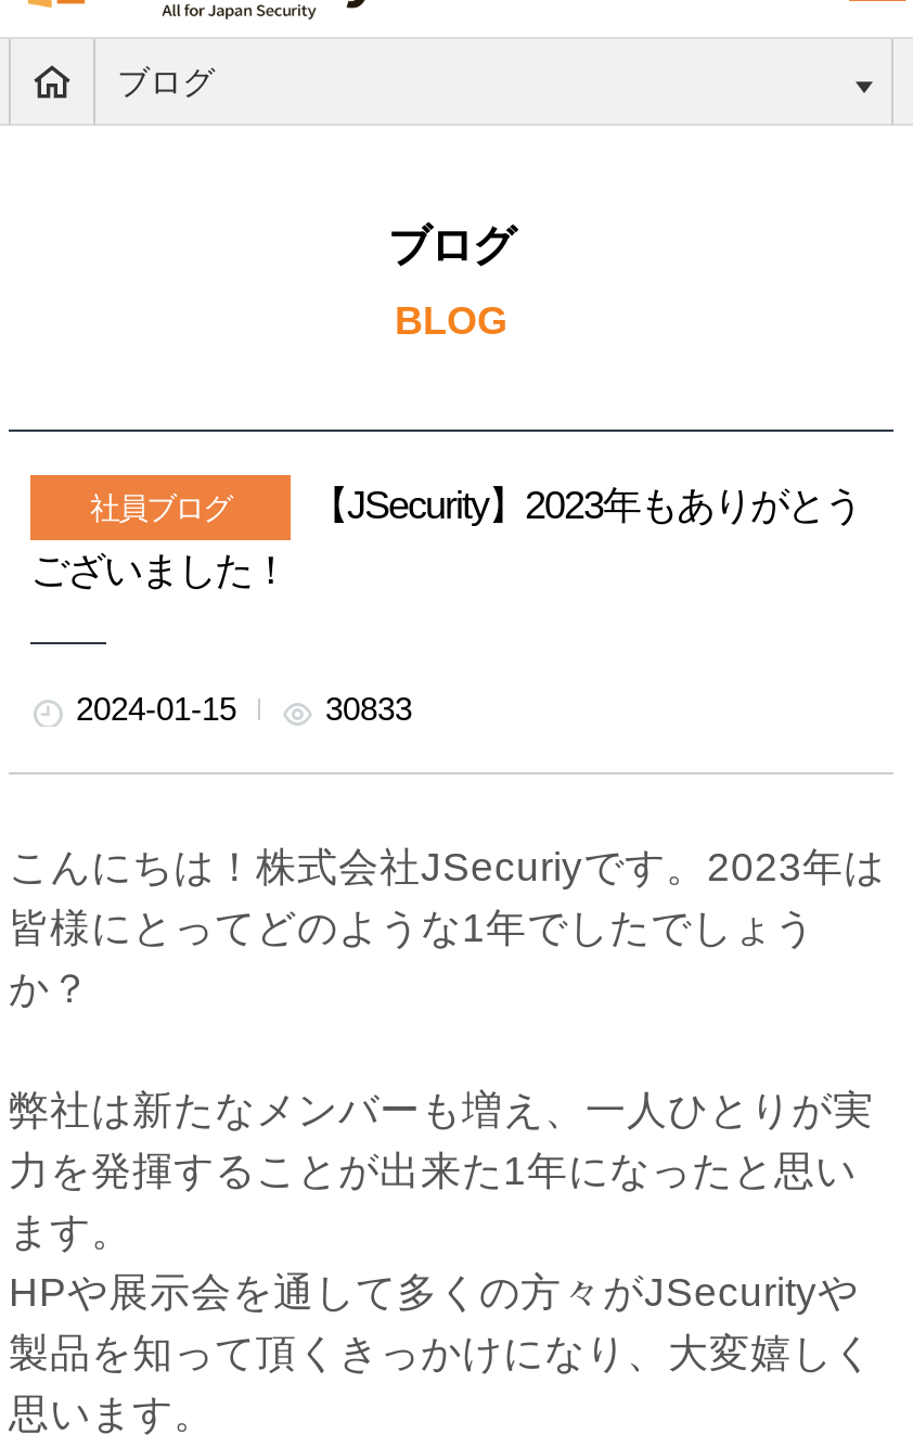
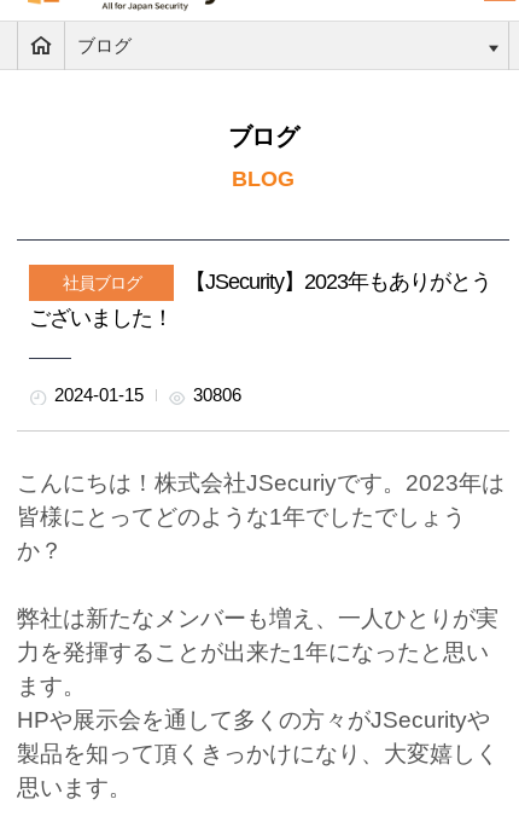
- 30833
+ 30806
